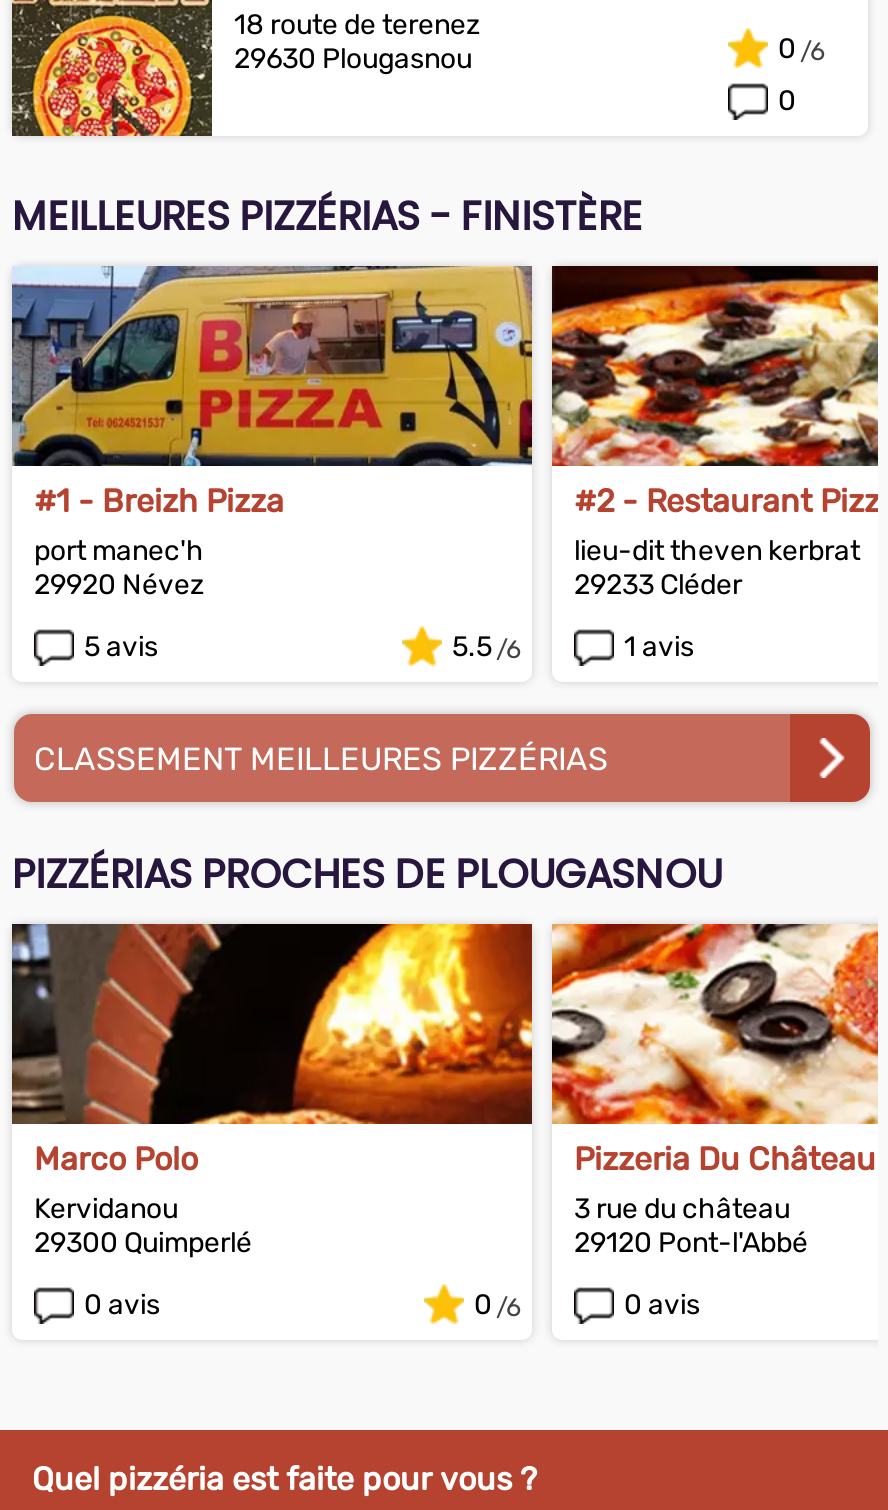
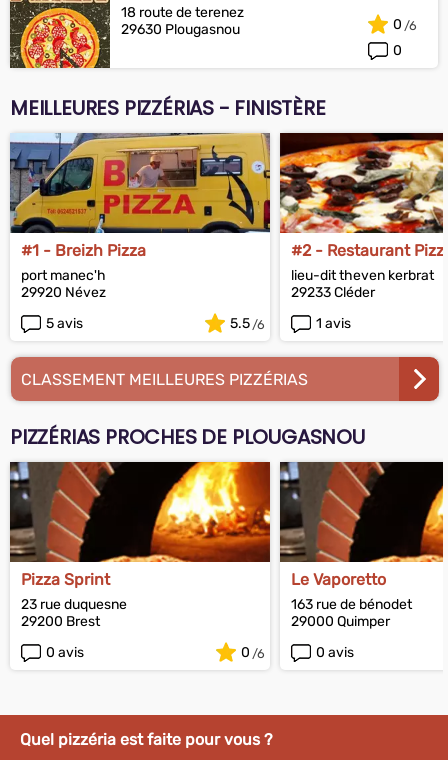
- [image]
- Pizzeria Du Château
- 3 rue du château
- 29120 Pont-l'Abbé
+ [image]
+ Le Vaporetto
+ 163 rue de bénodet
+ 29000 Quimper

- Marco Polo
- Kervidanou
- 29300 Quimperlé
+ Pizza Sprint
+ 23 rue duquesne
+ 29200 Brest
